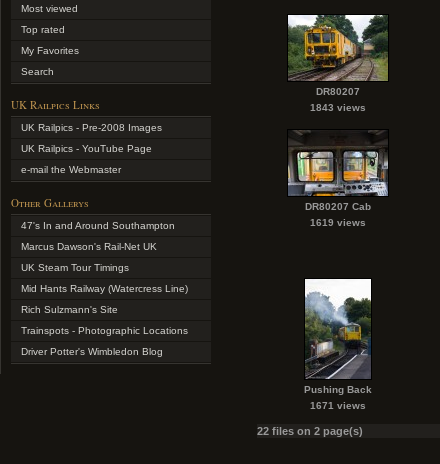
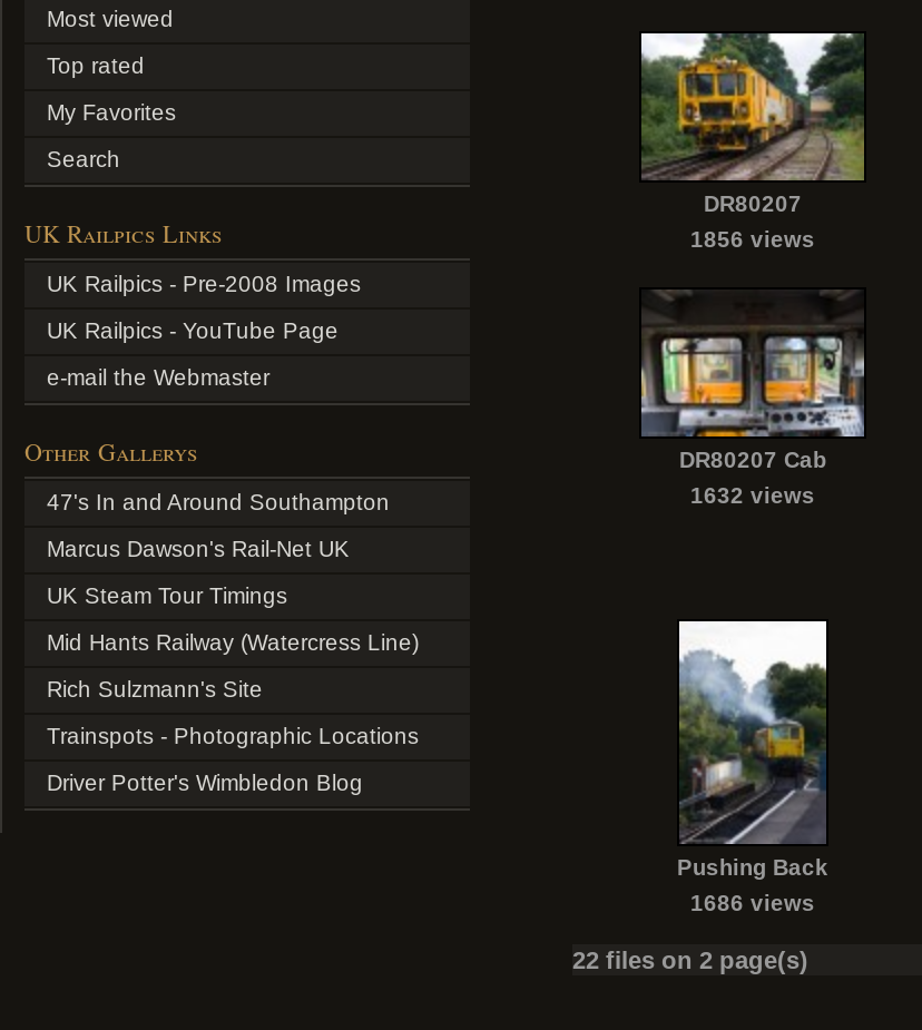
- 1843 views
+ 1856 views

- 1619 views
+ 1632 views

- 1671 views
+ 1686 views
